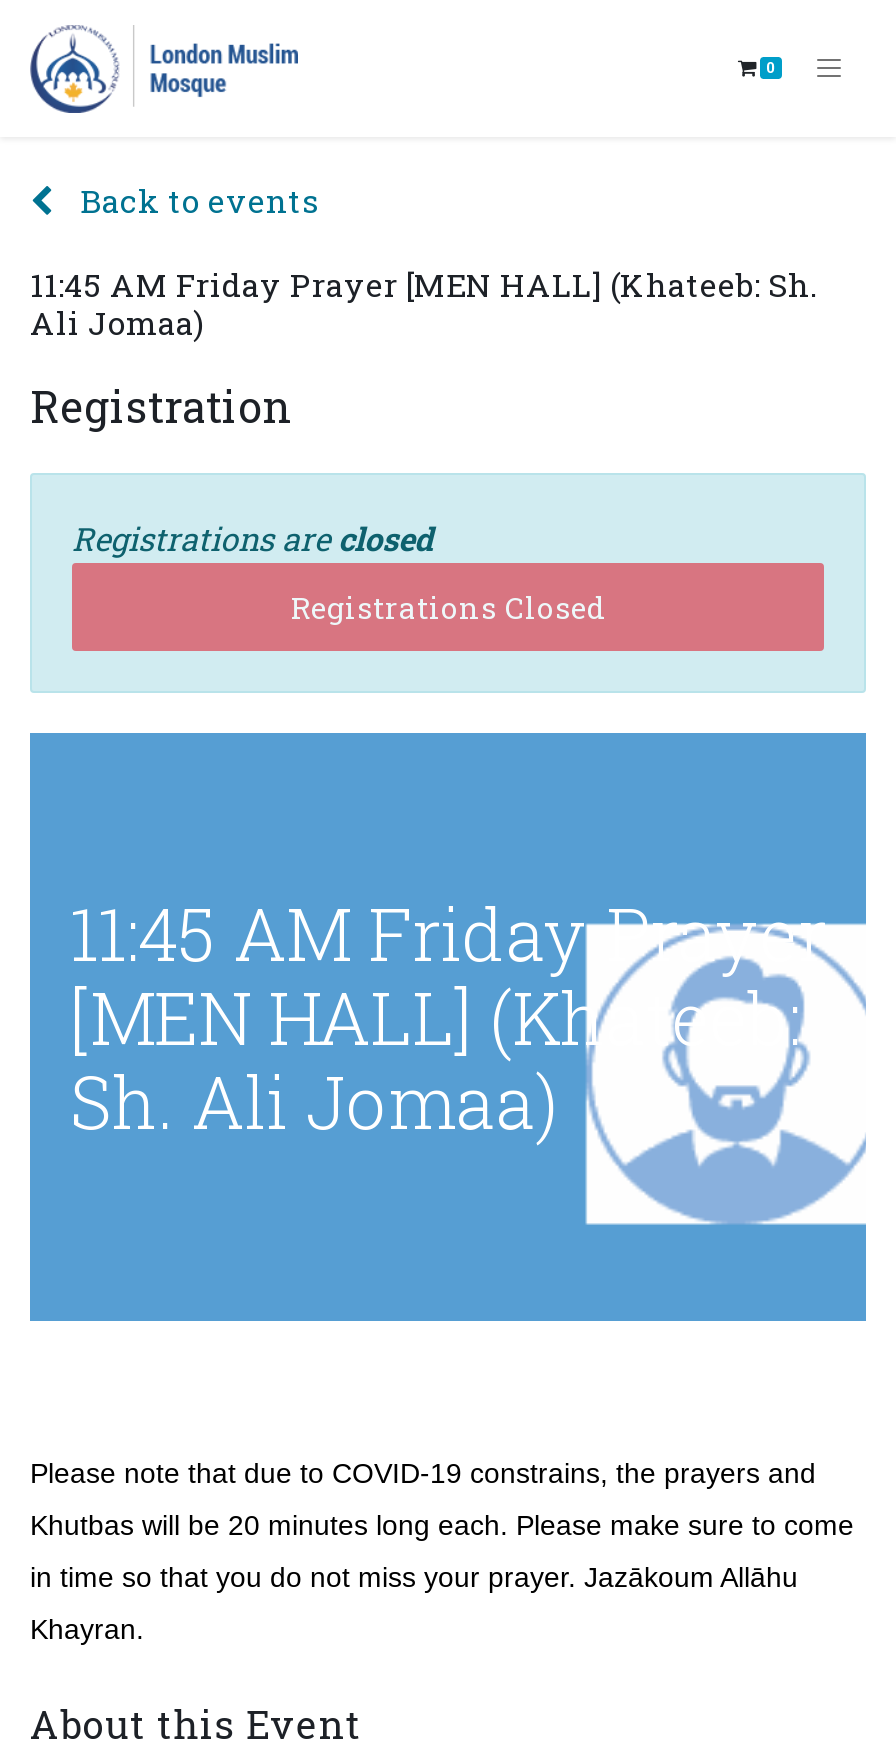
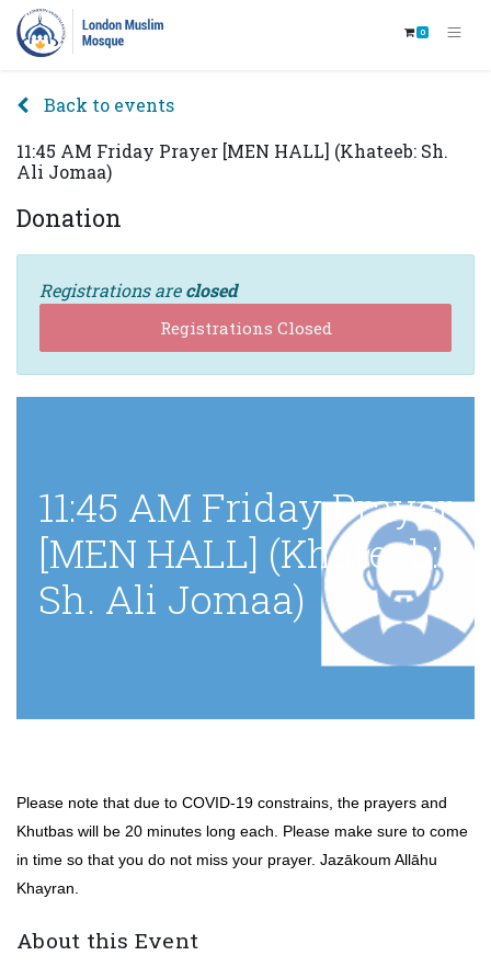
- Registration
+ Donation
